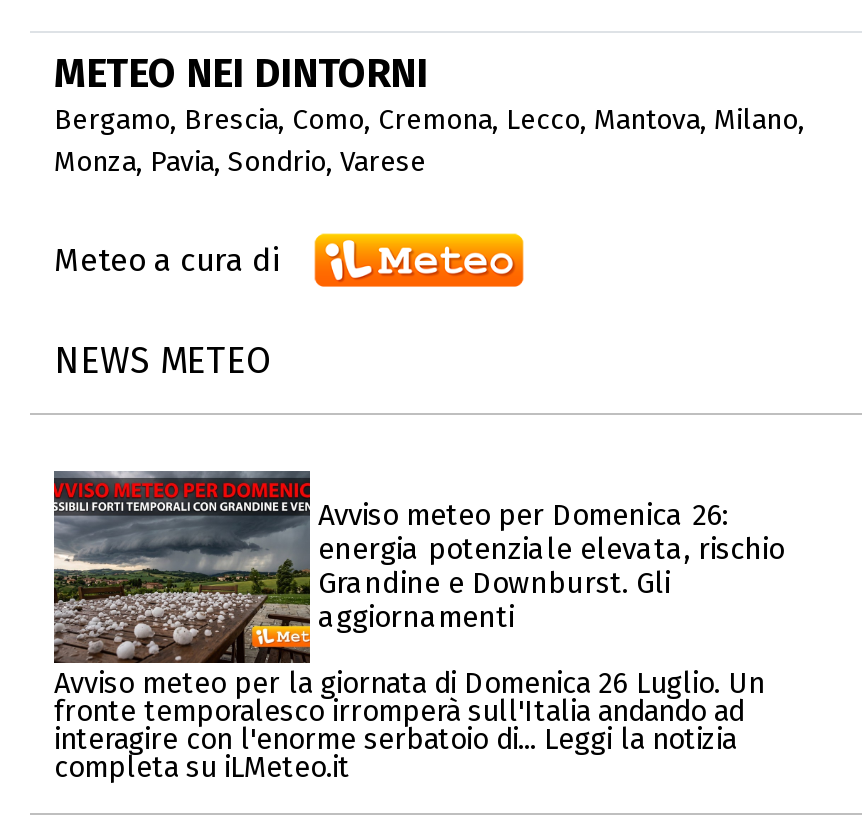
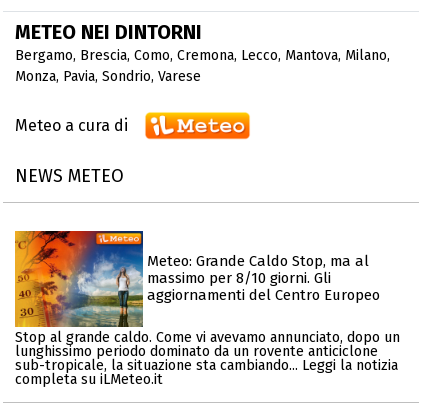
- [image]
- Avviso meteo per Domenica 26:
- energia potenziale elevata, rischio
- Grandine e Downburst. Gli
- aggiornamenti
+ [image]
+ Meteo: Grande Caldo Stop, ma al
+ massimo per 8/10 giorni. Gli
+ aggiornamenti del Centro Europeo

- Avviso meteo per la giornata di Domenica 26 Luglio. Un
- fronte temporalesco irromperà sull'Italia andando ad
- interagire con l'enorme serbatoio di... Leggi la notizia
+ Stop al grande caldo. Come vi avevamo annunciato, dopo un
+ lunghissimo periodo dominato da un rovente anticiclone
+ sub-tropicale, la situazione sta cambiando... Leggi la notizia
